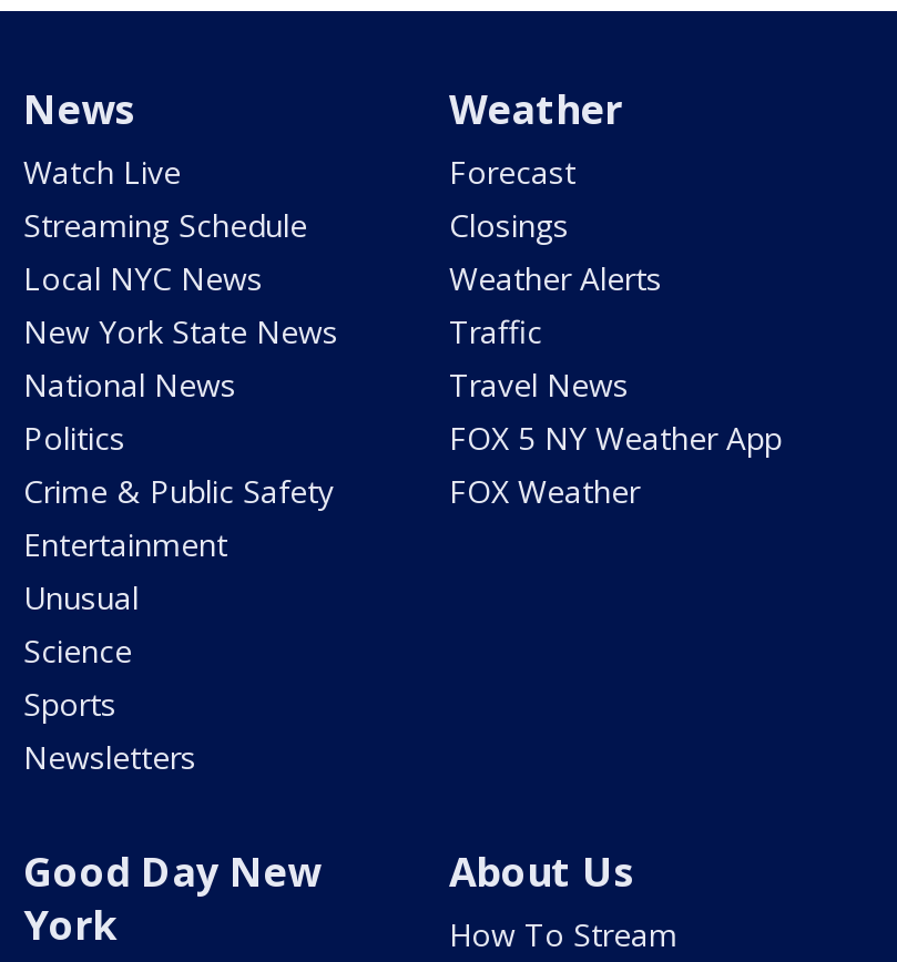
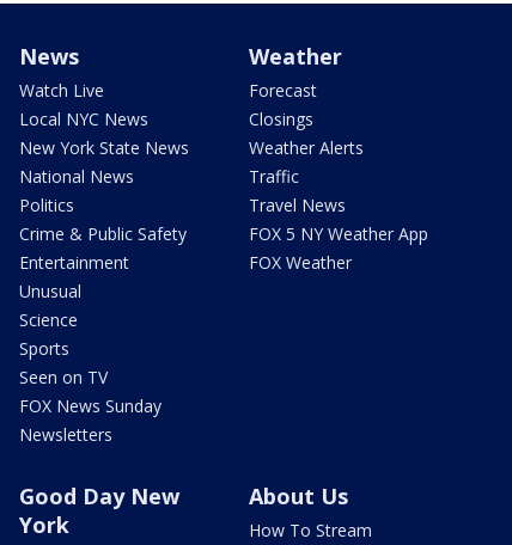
- Streaming Schedule

moved up: Local NYC News | New York State News | National News | ... | Science | Sports

+ Seen on TV
+ FOX News Sunday
